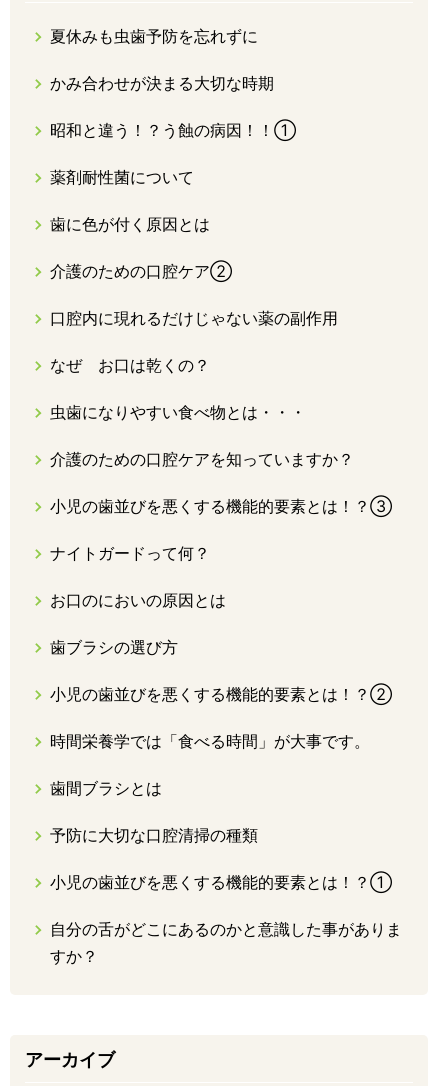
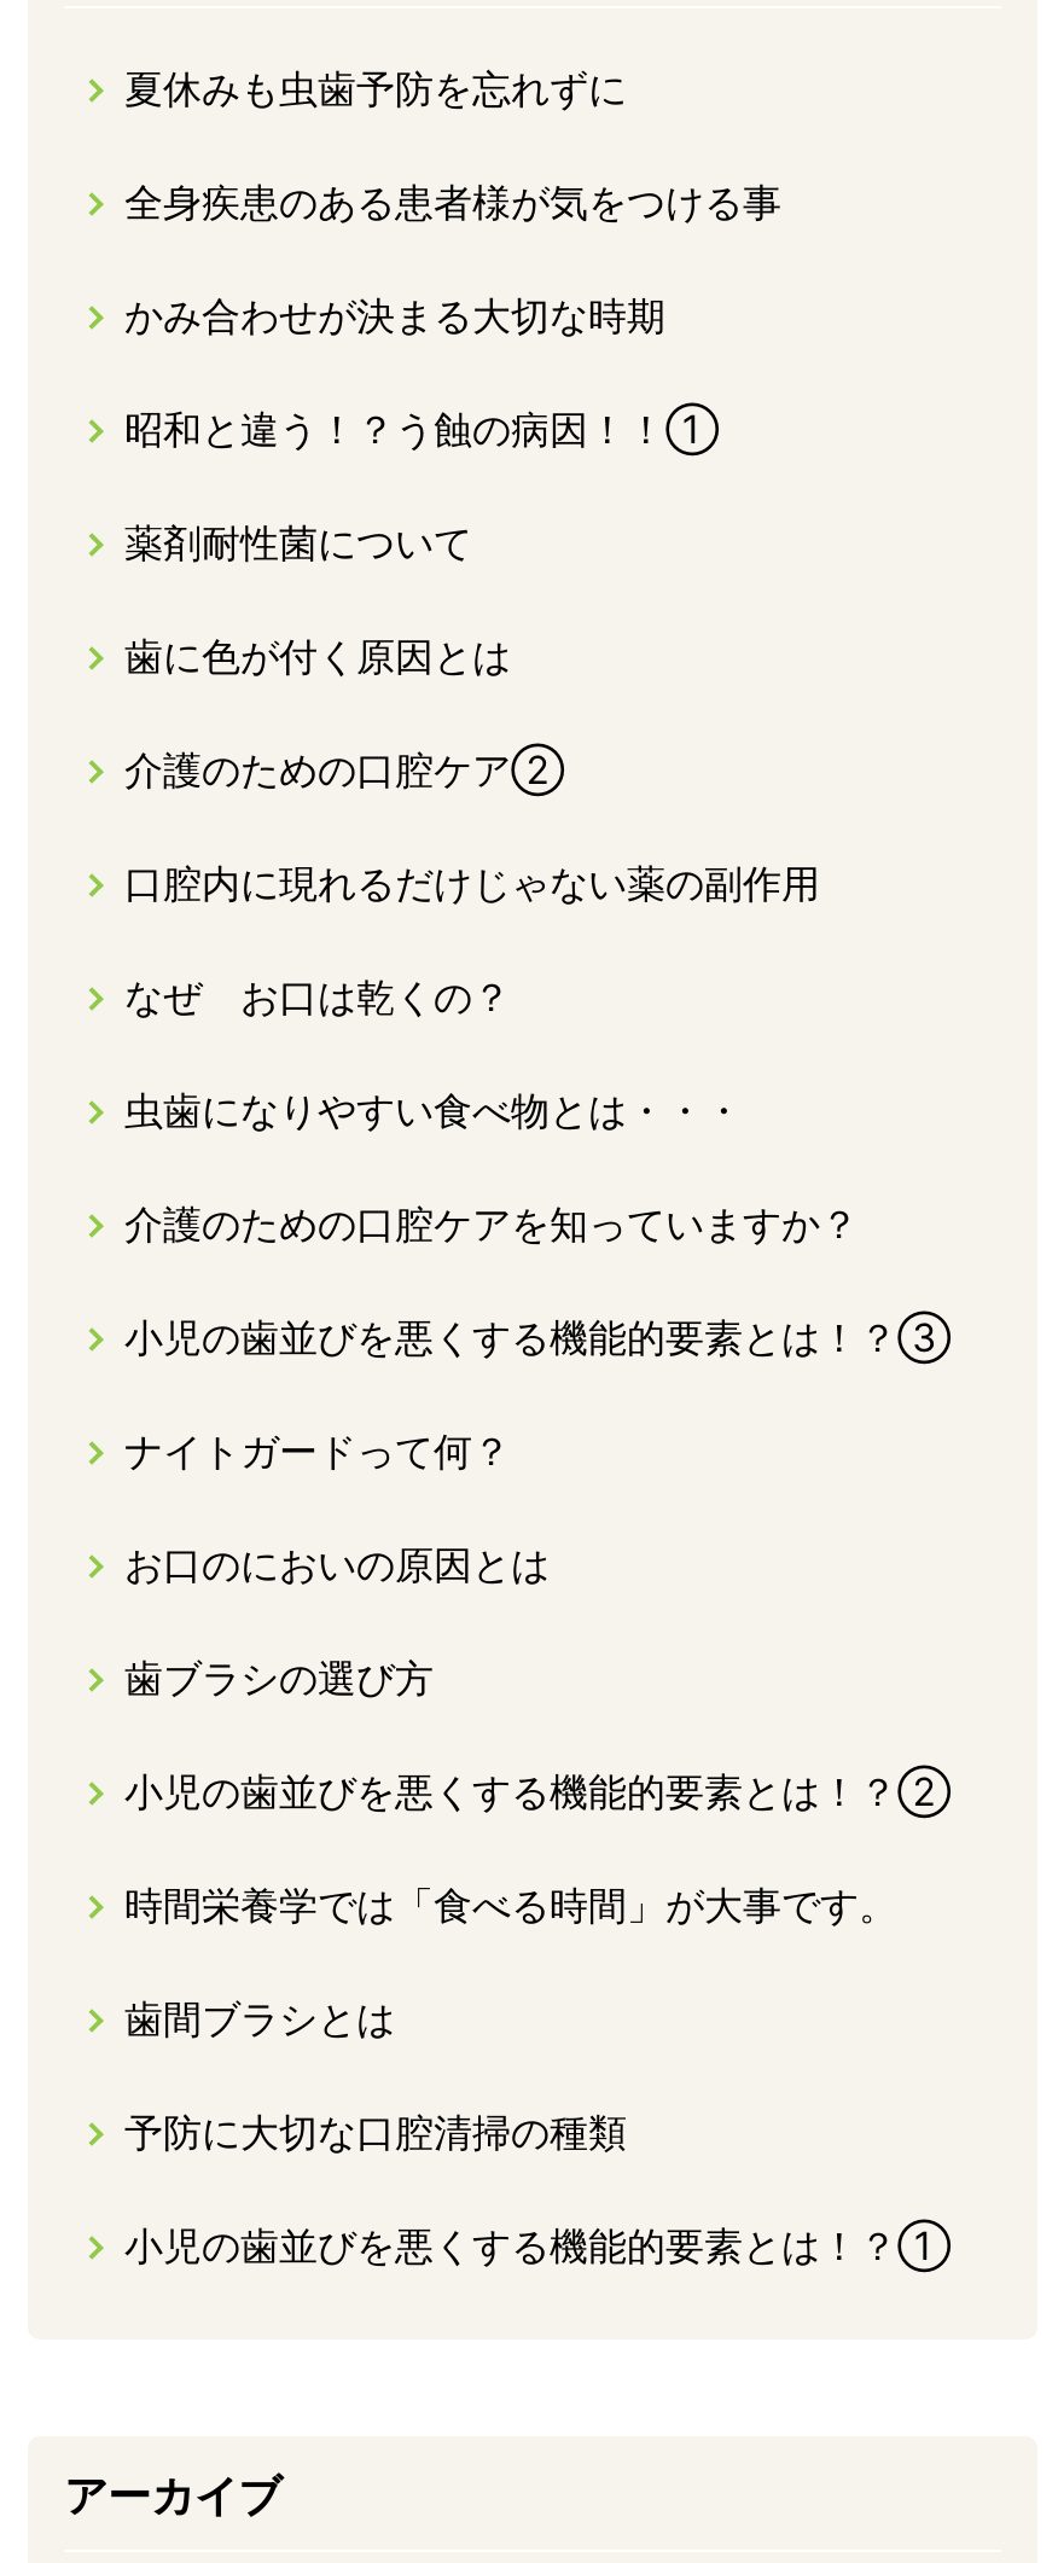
+ 全身疾患のある患者様が気をつける事

moved down: かみ合わせが決まる大切な時期 | 薬剤耐性菌について | 歯に色が付く原因とは | ... | 歯間ブラシとは | 予防に大切な口腔清掃の種類

- 自分の舌がどこにあるのかと意識した事がありま
- すか？
